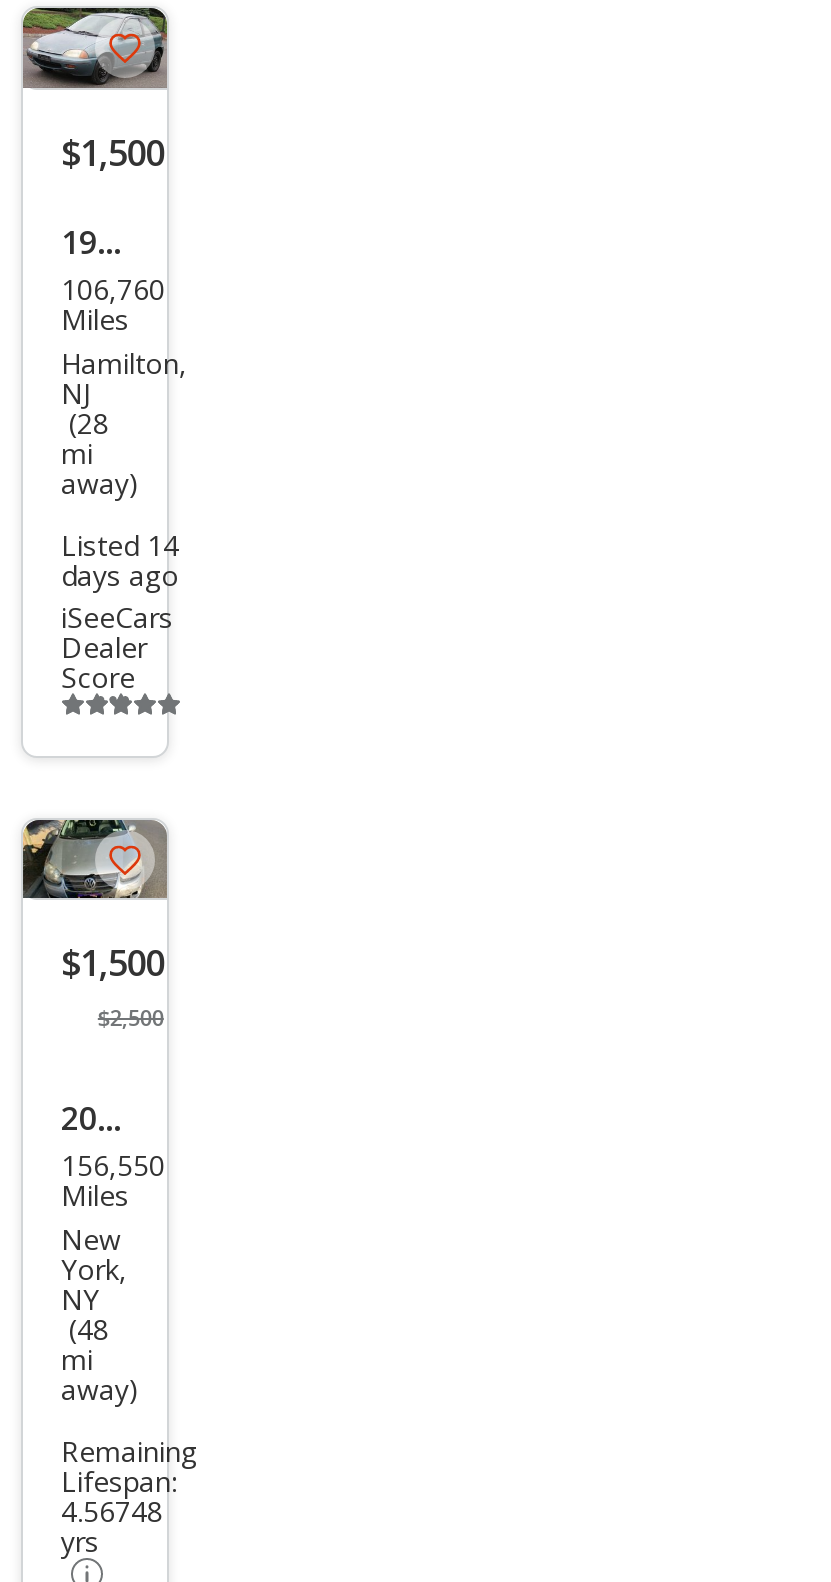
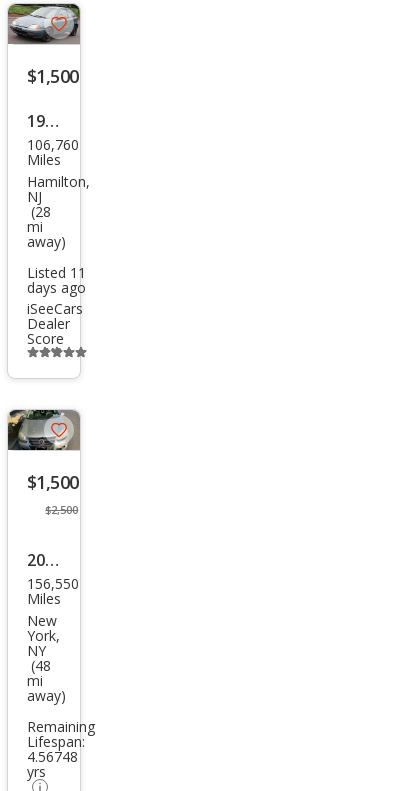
- Listed 14
+ Listed 11
